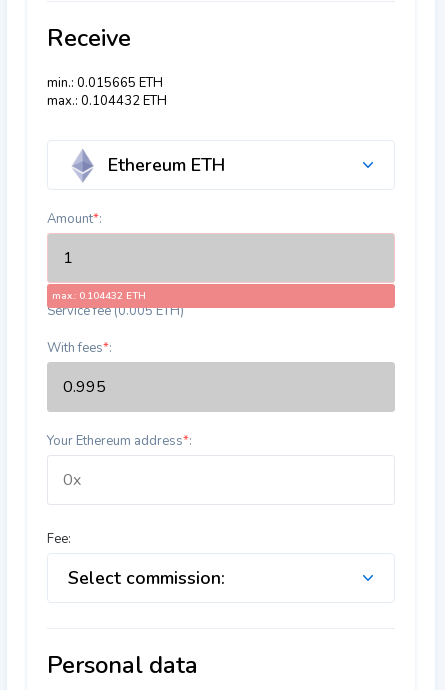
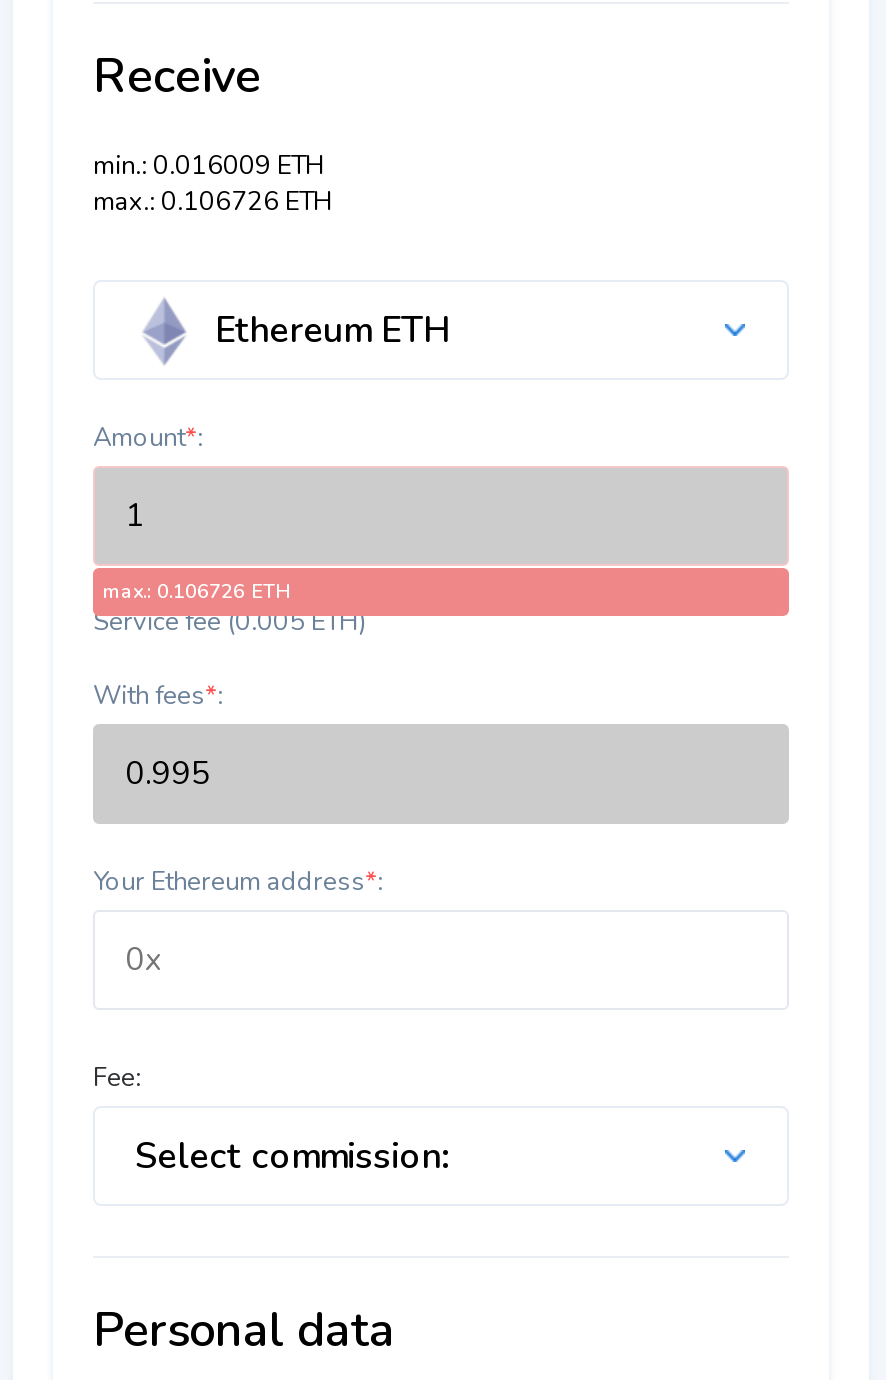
- min.: 0.015665 ETH
+ min.: 0.016009 ETH

- max.: 0.104432 ETH
+ max.: 0.106726 ETH

- max.: 0.104432 ETH
+ max.: 0.106726 ETH
